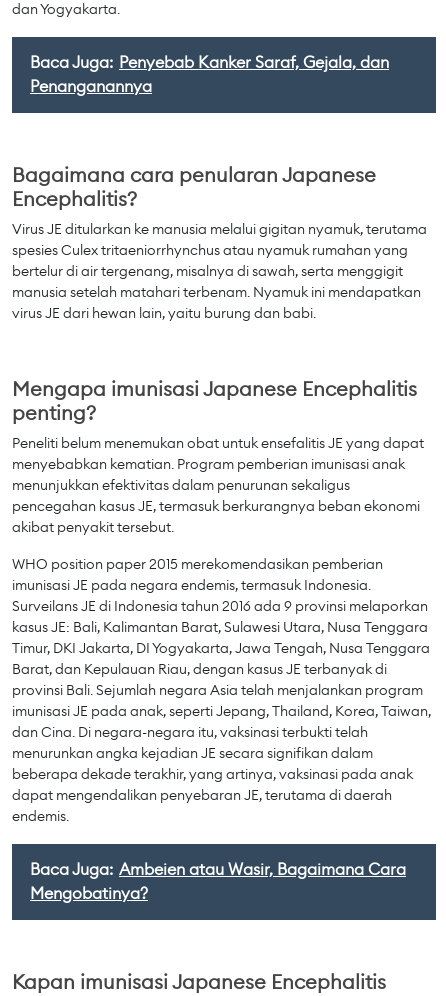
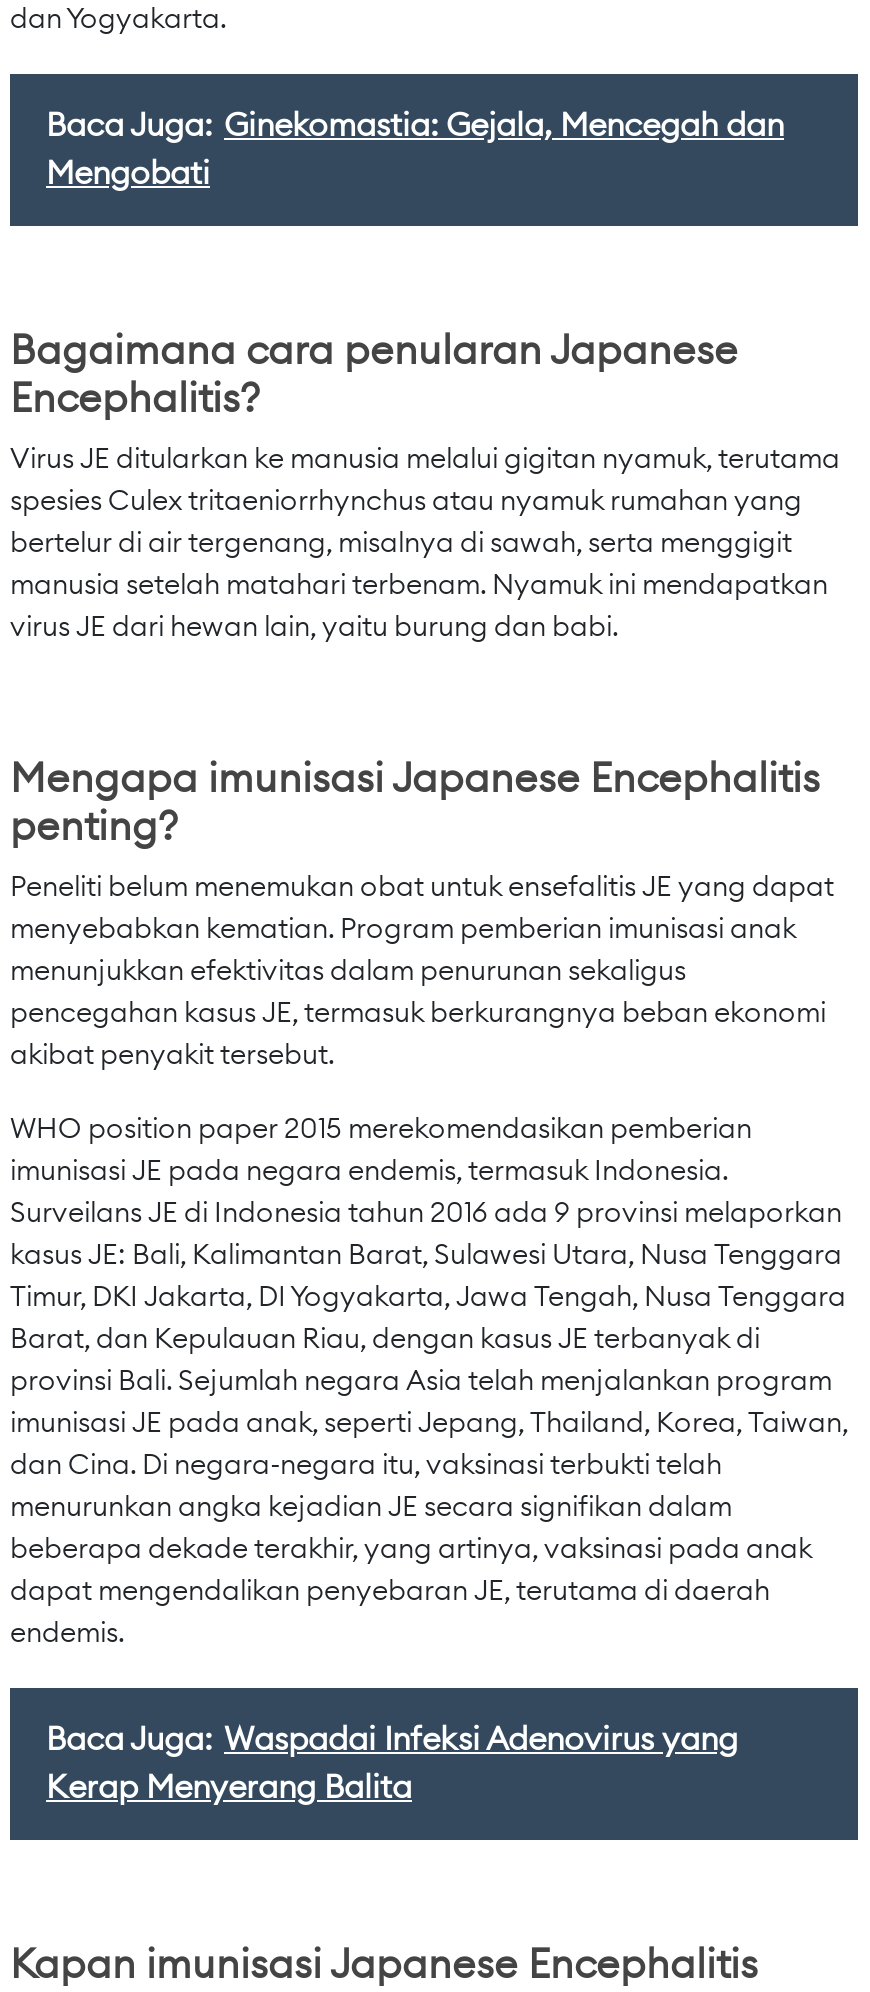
- Baca Juga: Penyebab Kanker Saraf, Gejala, dan
+ Baca Juga: Ginekomastia: Gejala, Mencegah dan

- Penanganannya
+ Mengobati

- Baca Juga: Ambeien atau Wasir, Bagaimana Cara
+ Baca Juga: Waspadai Infeksi Adenovirus yang

- Mengobatinya?
+ Kerap Menyerang Balita
